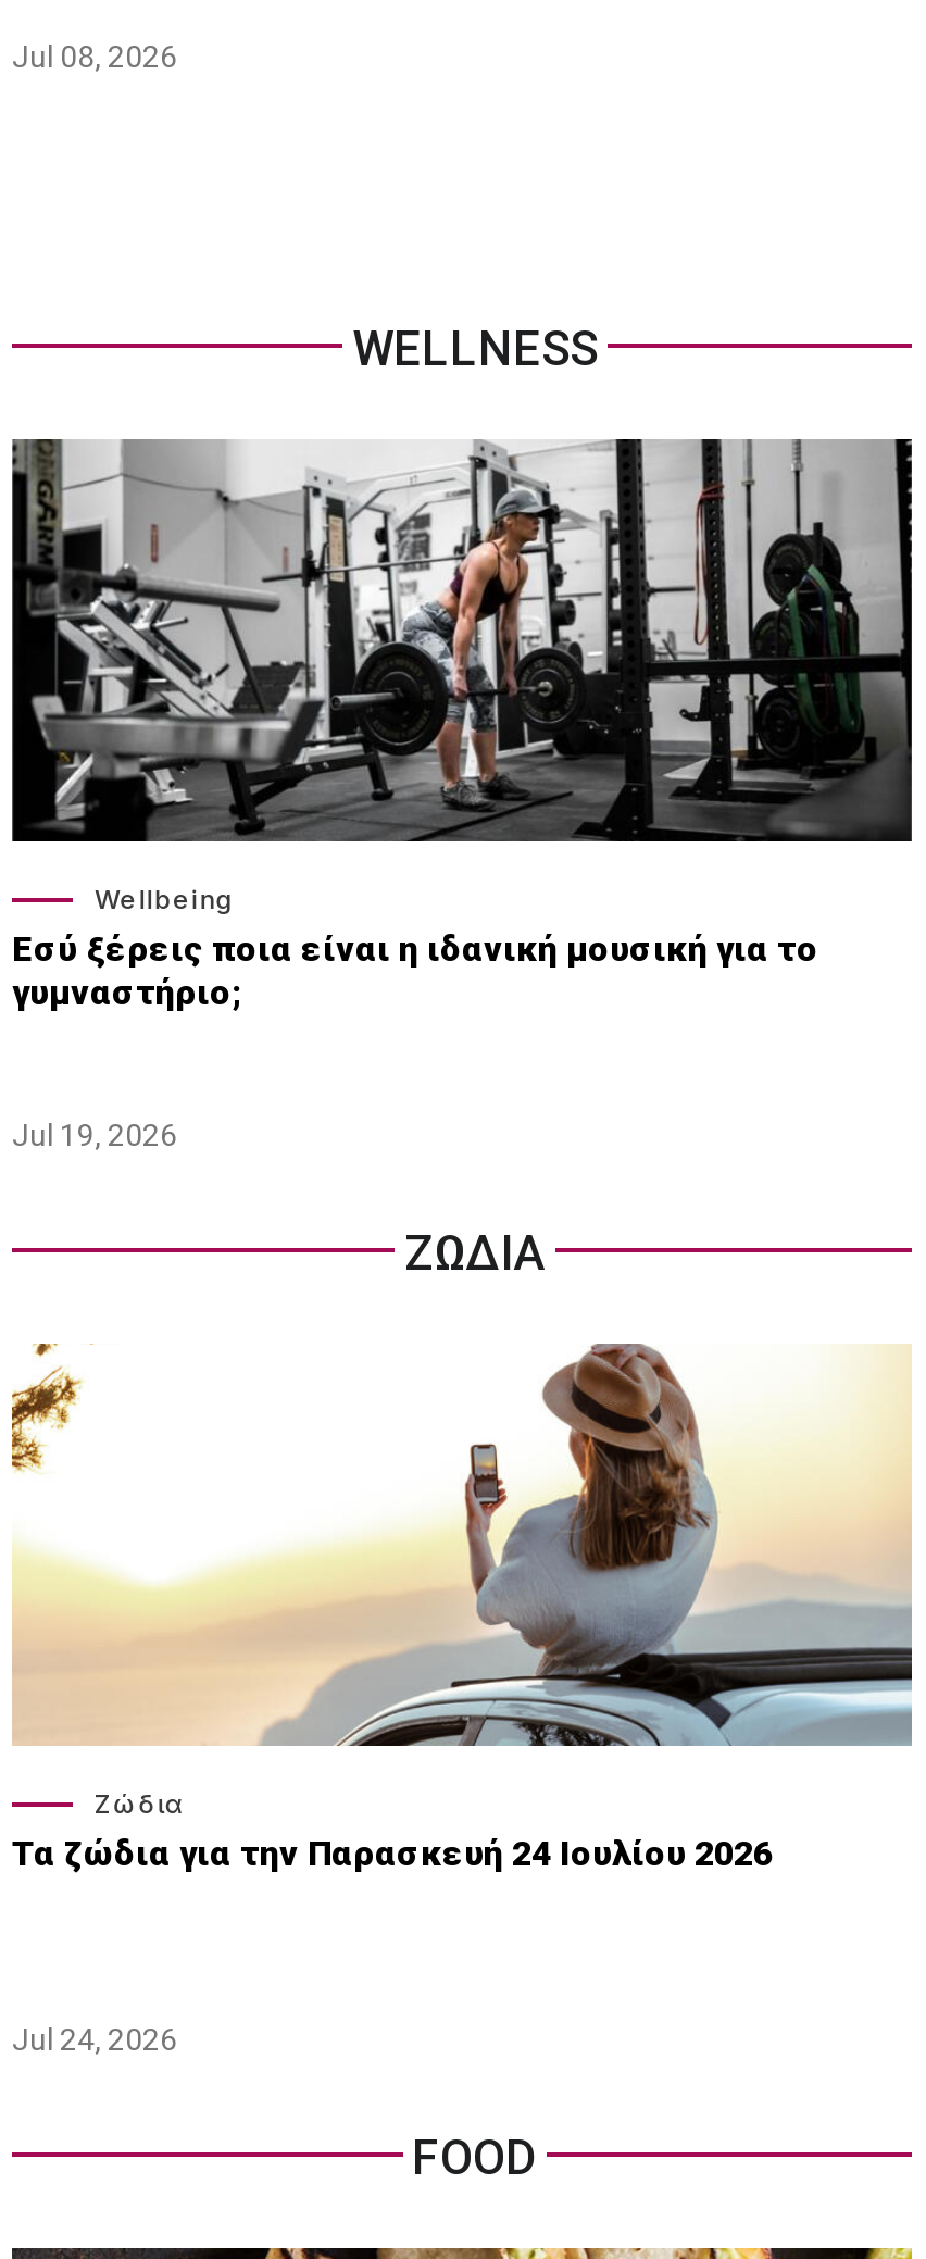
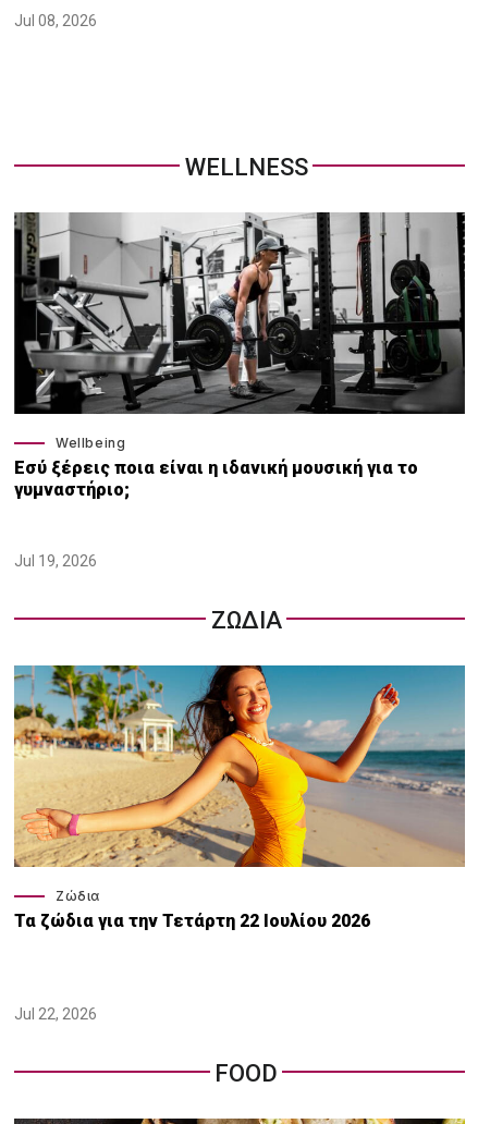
- [image]
- Τα ζώδια για την Παρασκευή 24 Ιουλίου 2026
+ [image]
+ Τα ζώδια για την Τετάρτη 22 Ιουλίου 2026

- Jul 24, 2026
+ Jul 22, 2026
